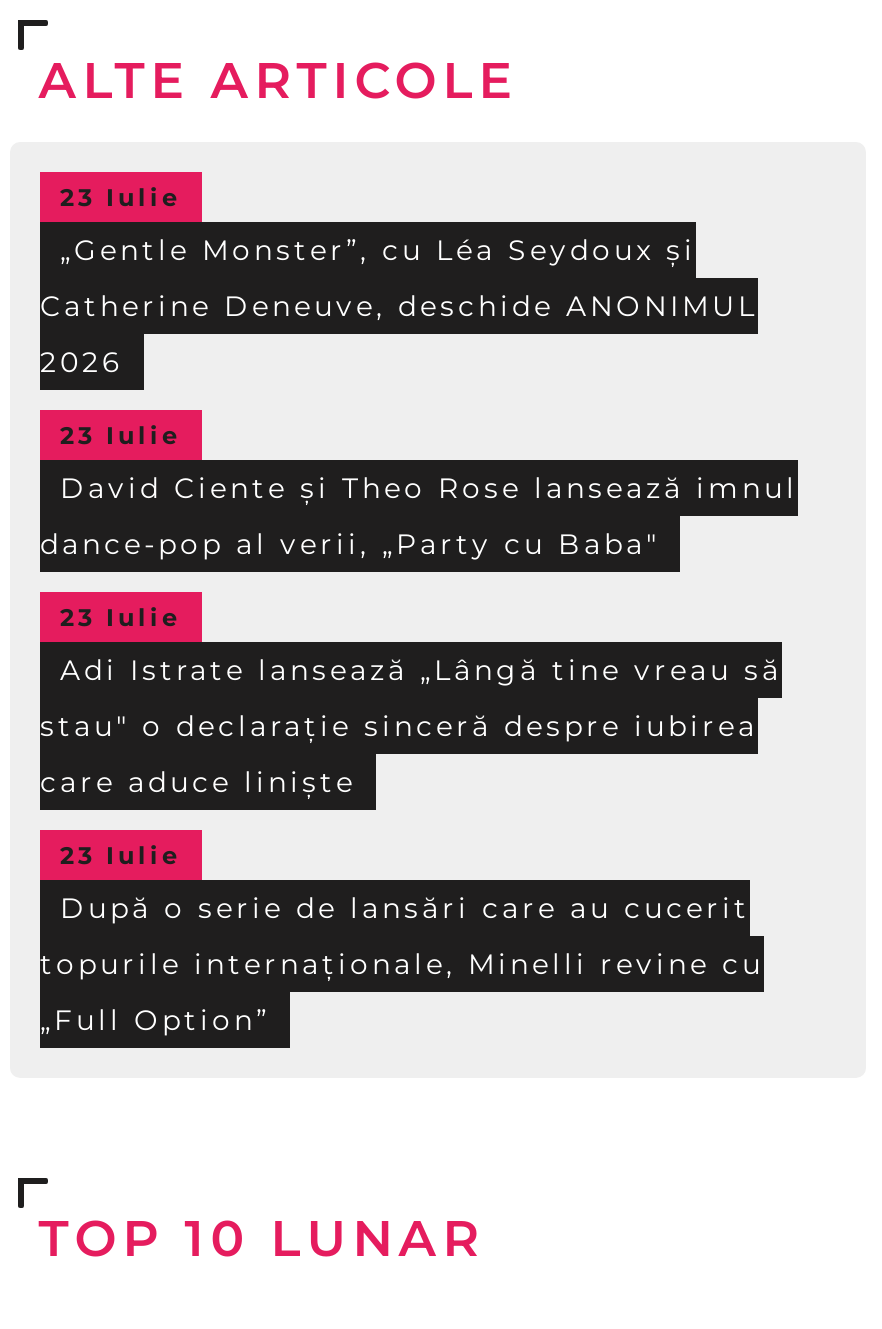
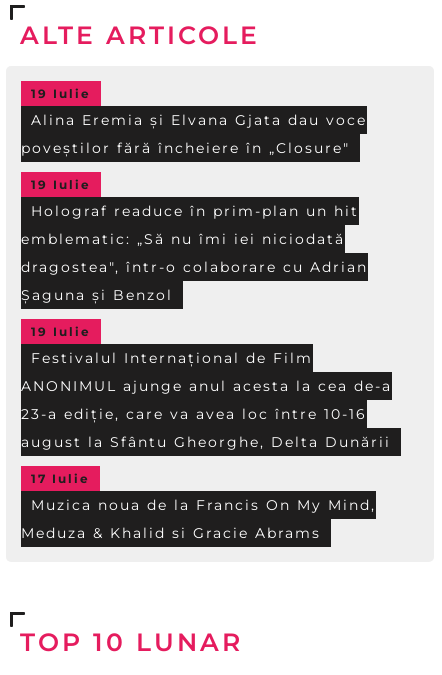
- 23 Iulie
- „Gentle Monster”, cu Léa Seydoux și
- Catherine Deneuve, deschide ANONIMUL
- 2026
- 23 Iulie
- David Ciente și Theo Rose lansează imnul
- dance-pop al verii, „Party cu Baba"
- 23 Iulie
- Adi Istrate lansează „Lângă tine vreau să
- stau" o declarație sinceră despre iubirea
- care aduce liniște
- 23 Iulie
- După o serie de lansări care au cucerit
- topurile internaționale, Minelli revine cu
- „Full Option”
+ 19 Iulie
+ Alina Eremia și Elvana Gjata dau voce
+ poveștilor fără încheiere în „Closure"
+ 19 Iulie
+ Holograf readuce în prim-plan un hit
+ emblematic: „Să nu îmi iei niciodată
+ dragostea", într-o colaborare cu Adrian
+ Șaguna și Benzol
+ 19 Iulie
+ Festivalul Internațional de Film
+ ANONIMUL ajunge anul acesta la cea de-a
+ 23-a ediție, care va avea loc între 10-16
+ august la Sfântu Gheorghe, Delta Dunării
+ 17 Iulie
+ Muzica noua de la Francis On My Mind,
+ Meduza & Khalid si Gracie Abrams
